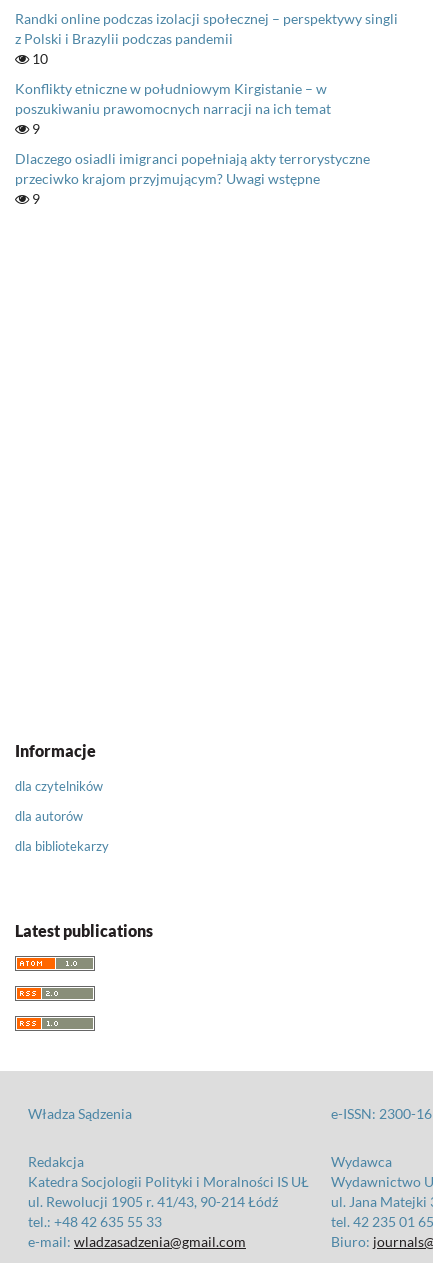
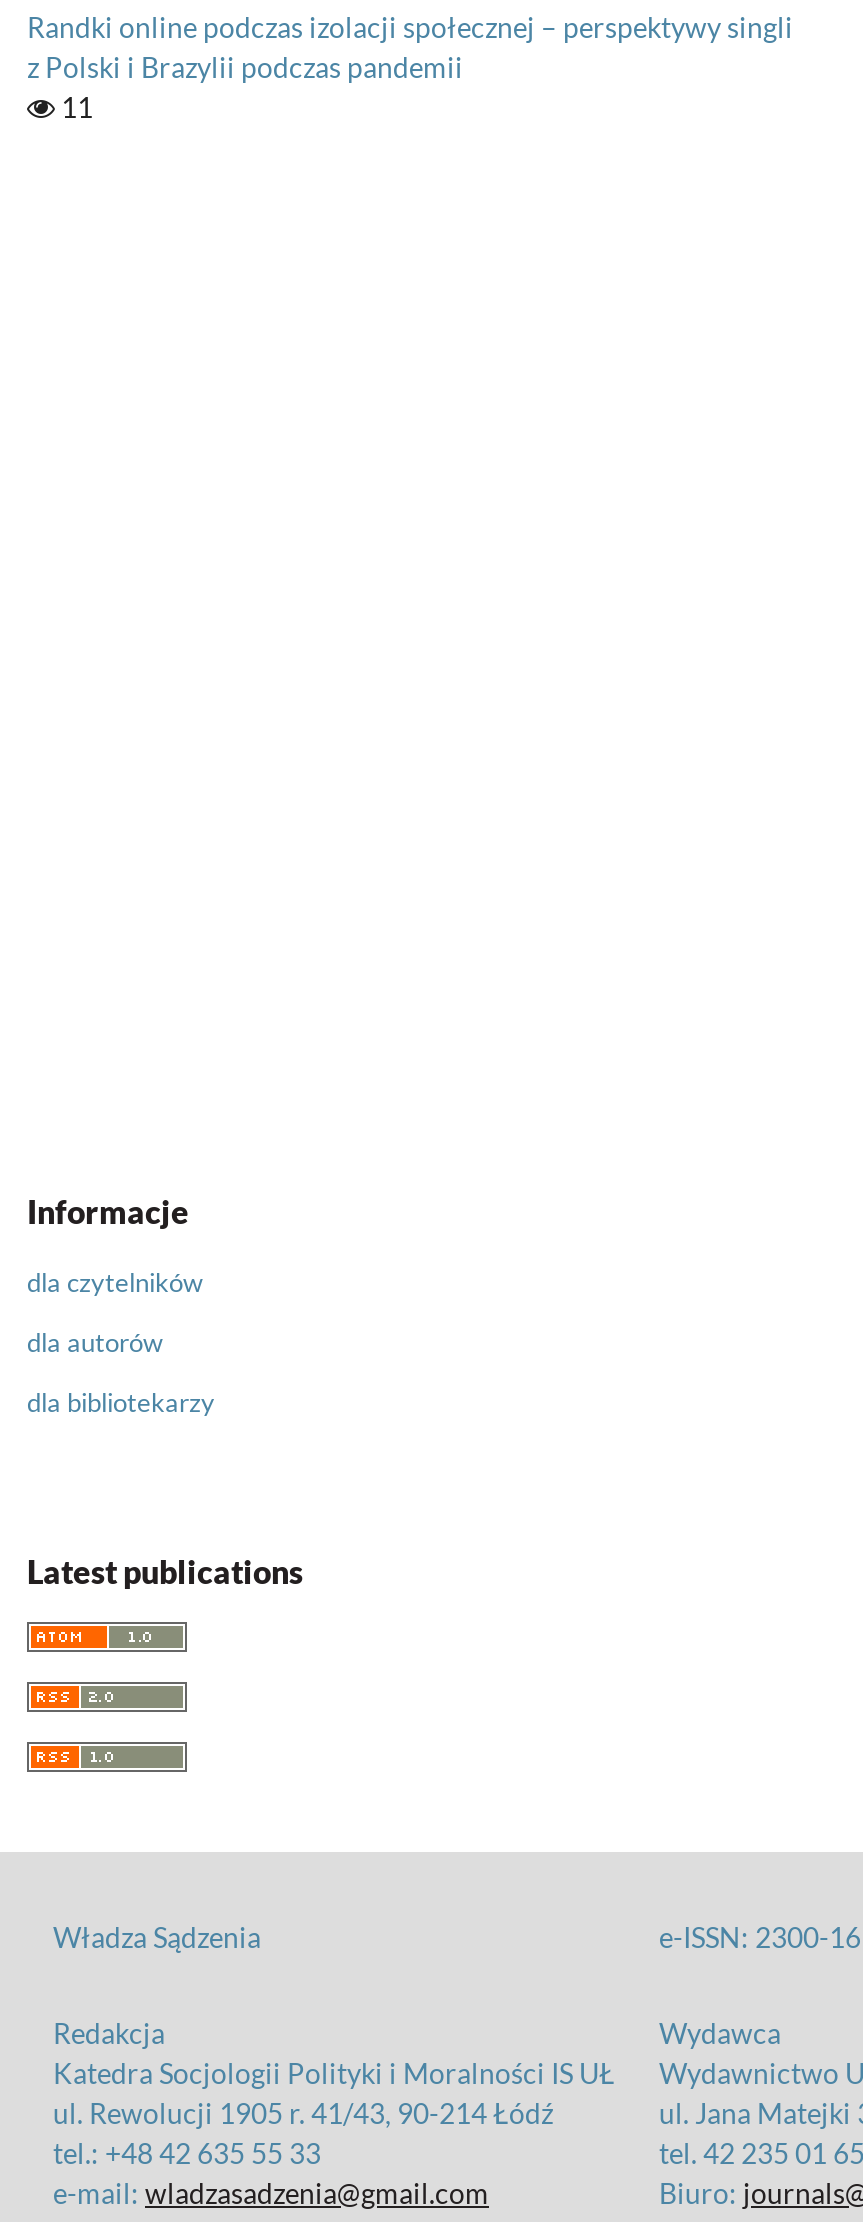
- 10
- Konflikty etniczne w południowym Kirgistanie – w
- poszukiwaniu prawomocnych narracji na ich temat
- 9
- Dlaczego osiadli imigranci popełniają akty terrorystyczne
- przeciwko krajom przyjmującym? Uwagi wstępne
- 9
+ 11
